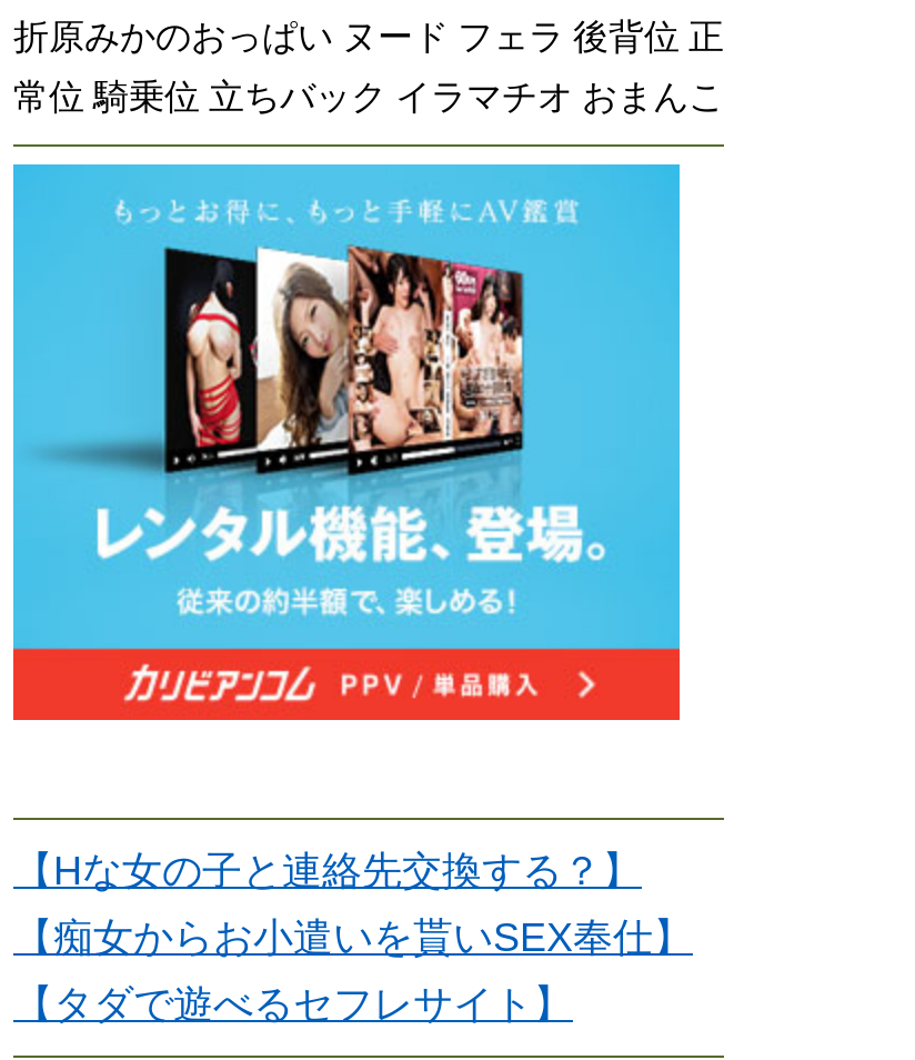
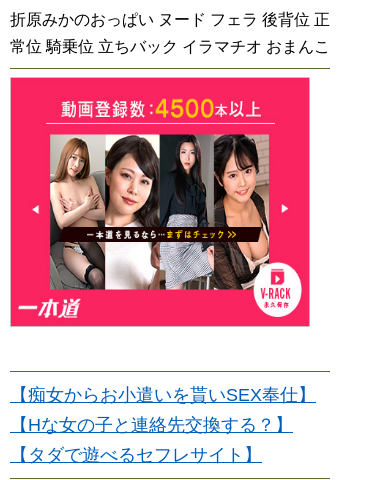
- [image]
+ [image]

moved down: 【Hな女の子と連絡先交換する？】

moved up: 【痴女からお小遣いを貰いSEX奉仕】
